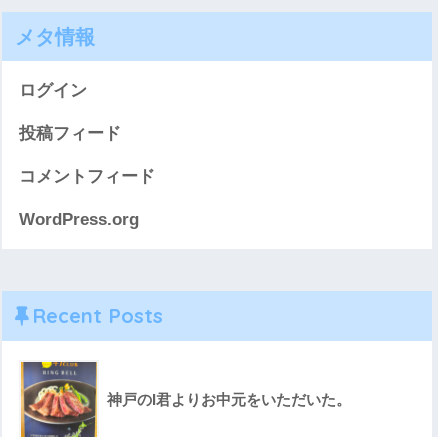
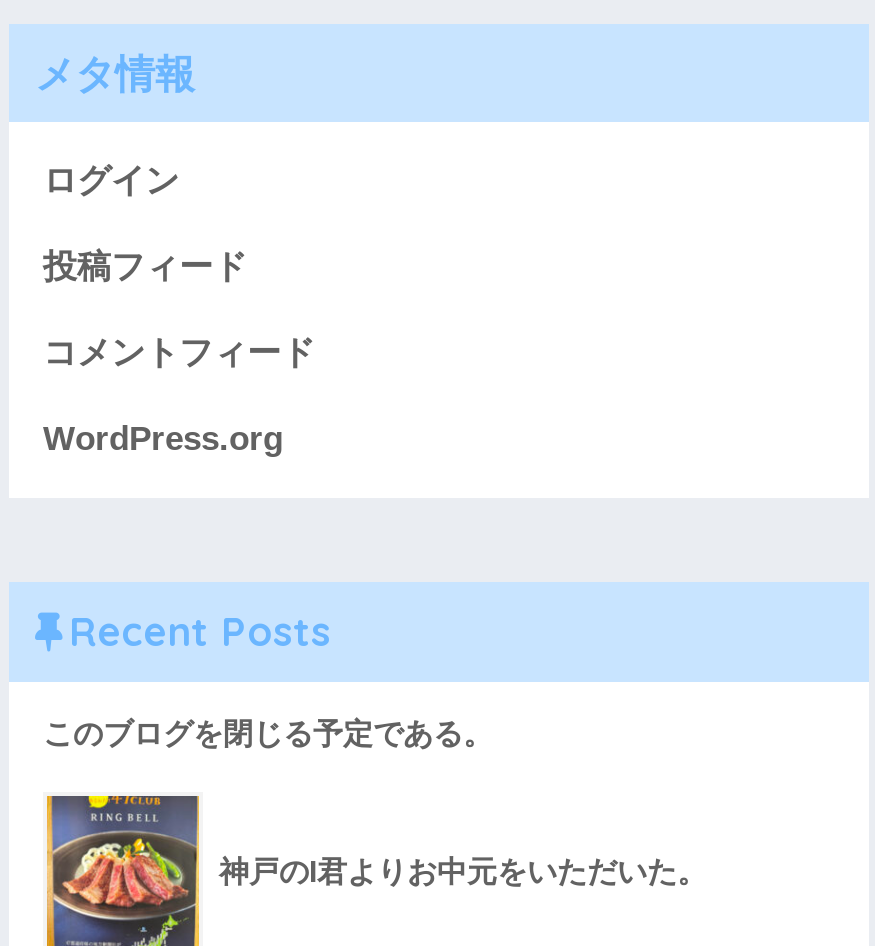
+ このブログを閉じる予定である。
